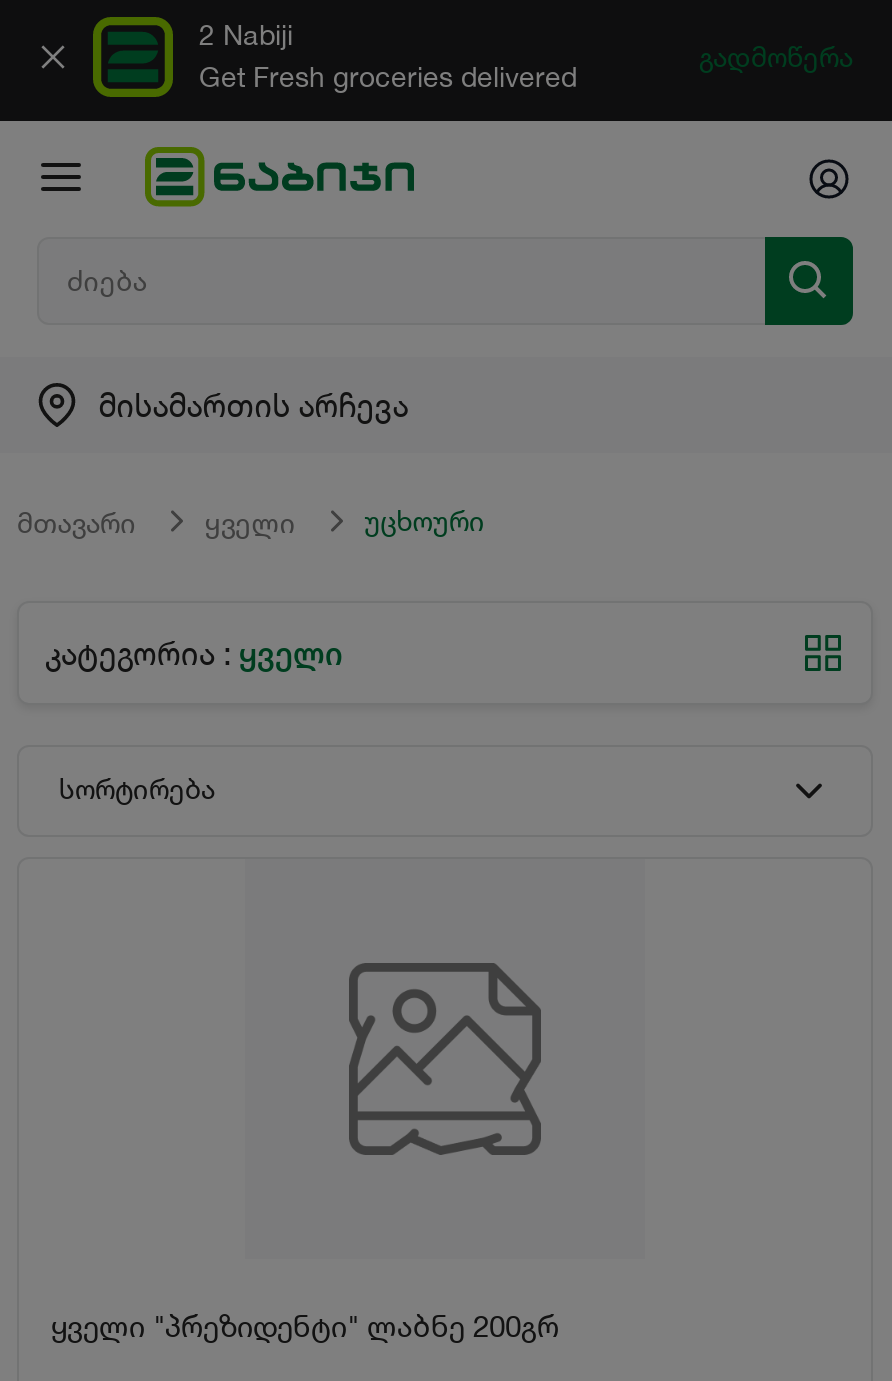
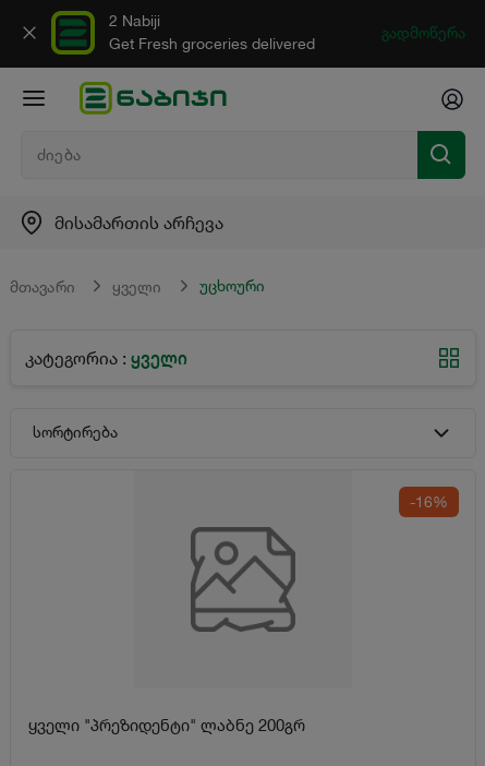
+ -16%
